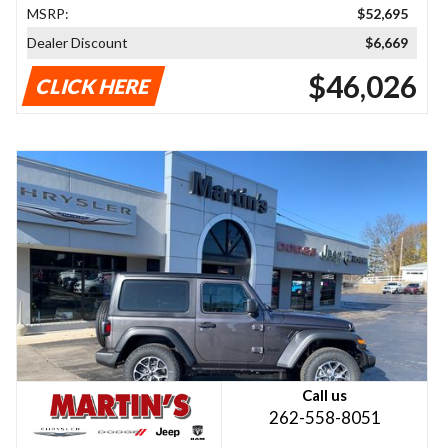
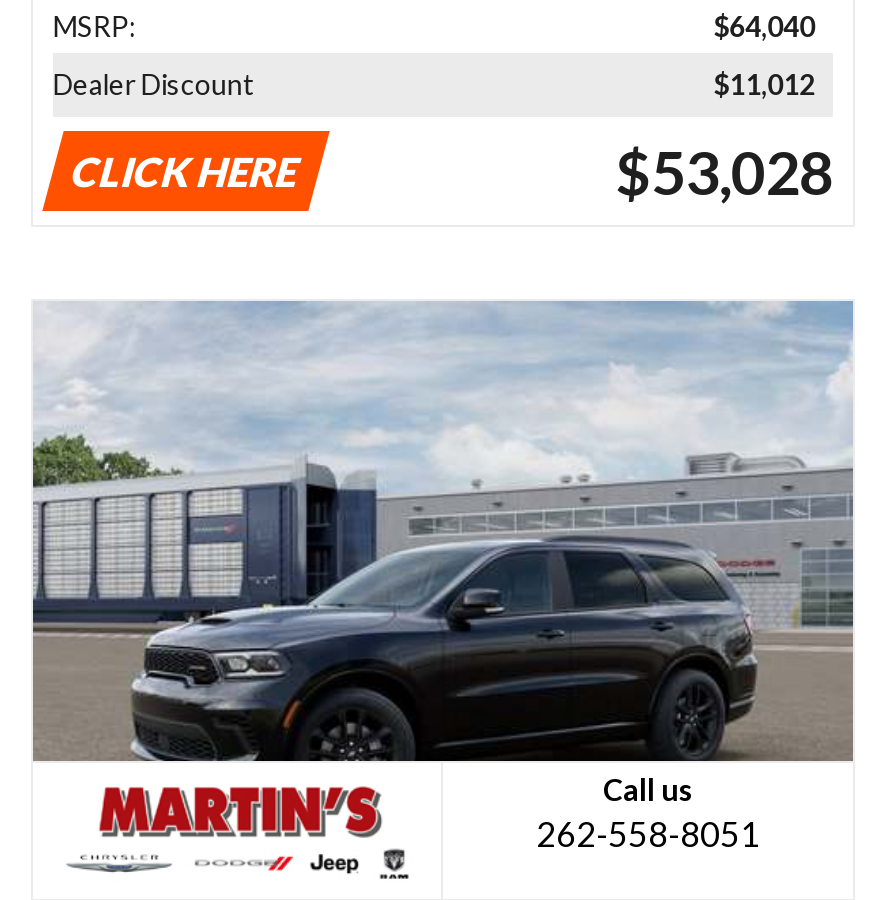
- $52,695
+ $64,040

- $6,669
+ $11,012

- $46,026
+ $53,028

- [image]
+ [image]
